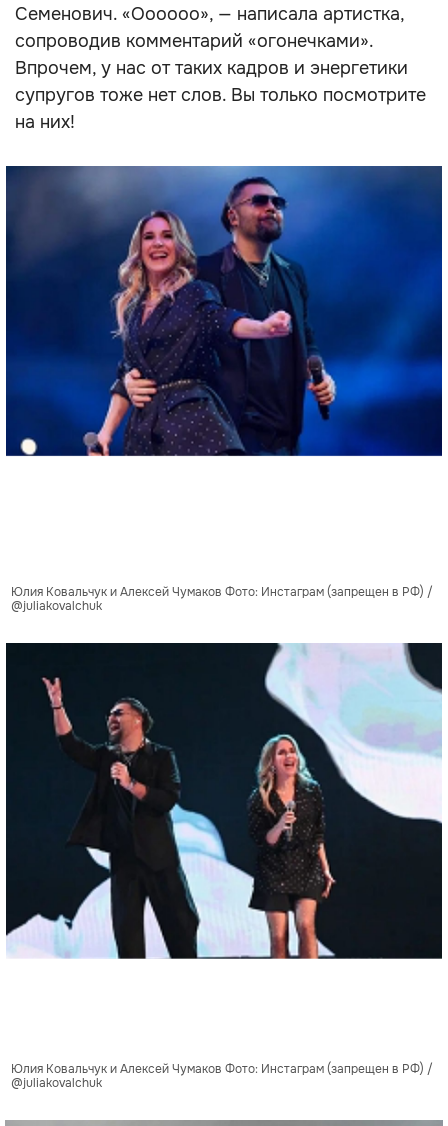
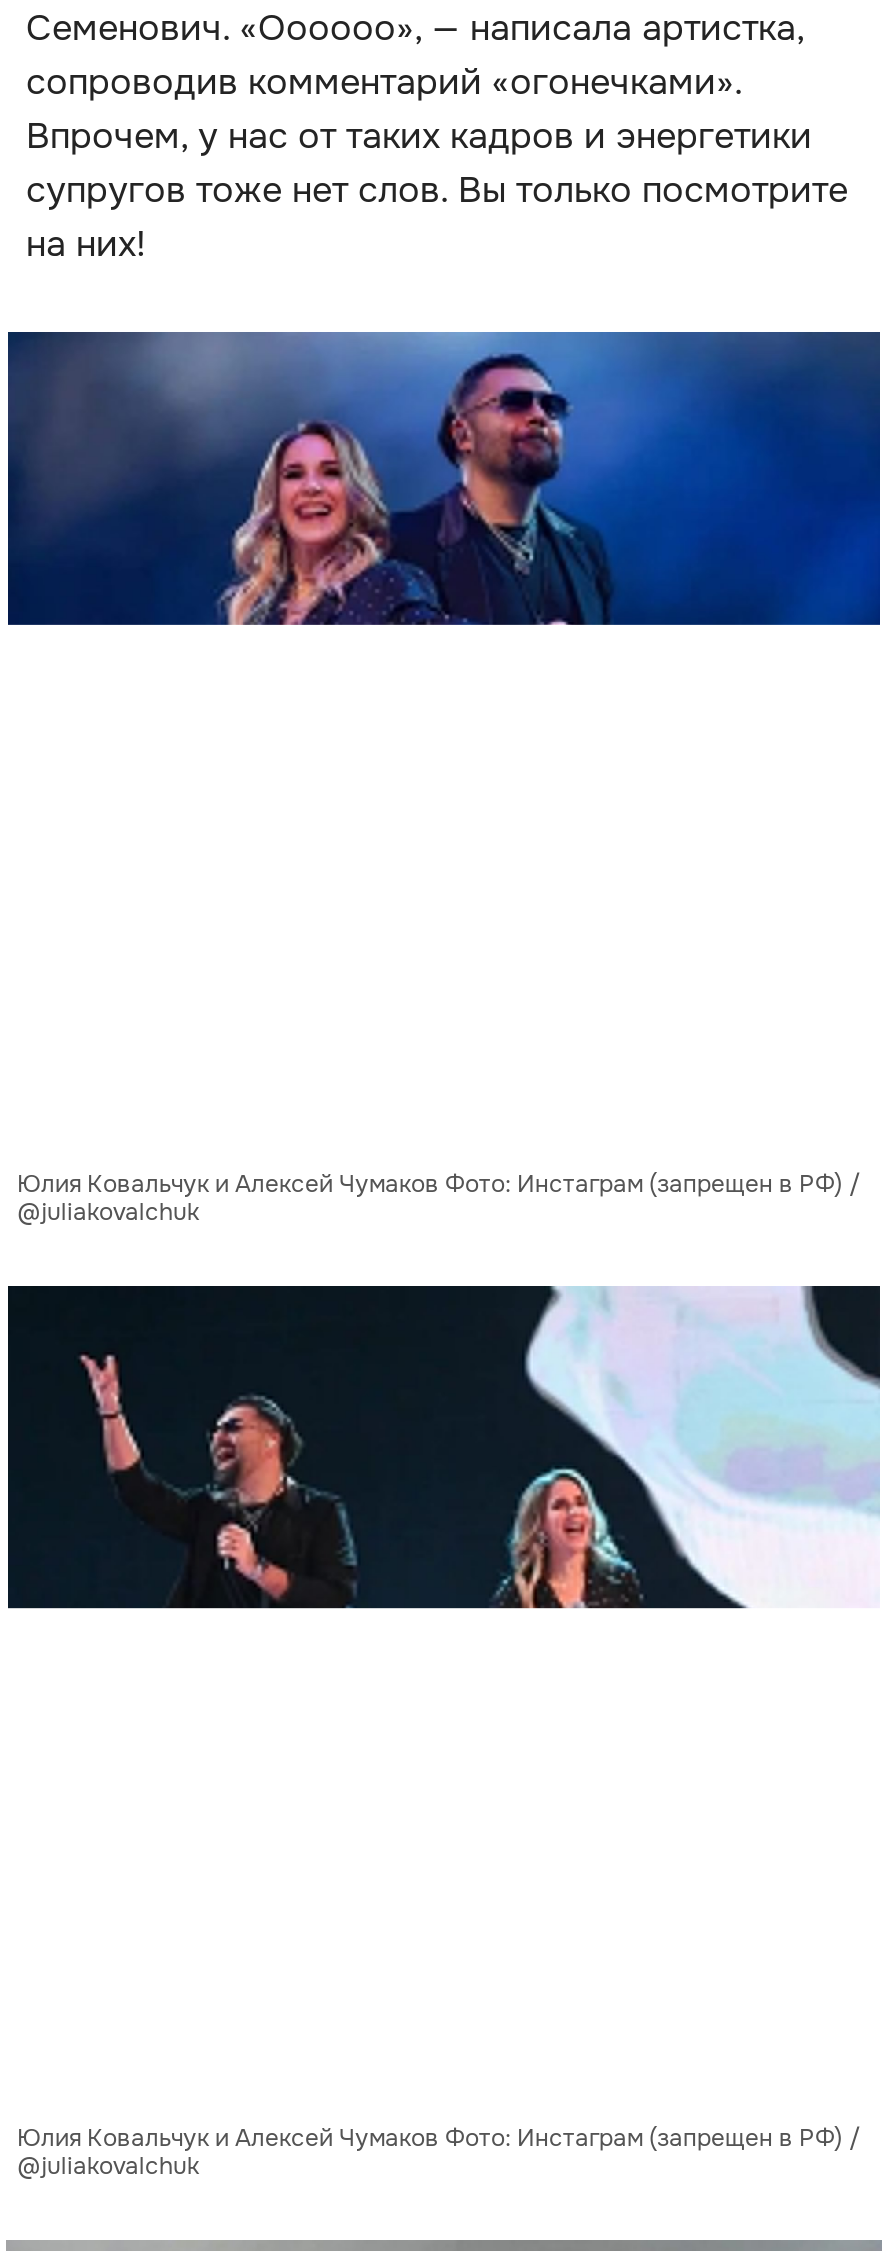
- [image]

- [image]
